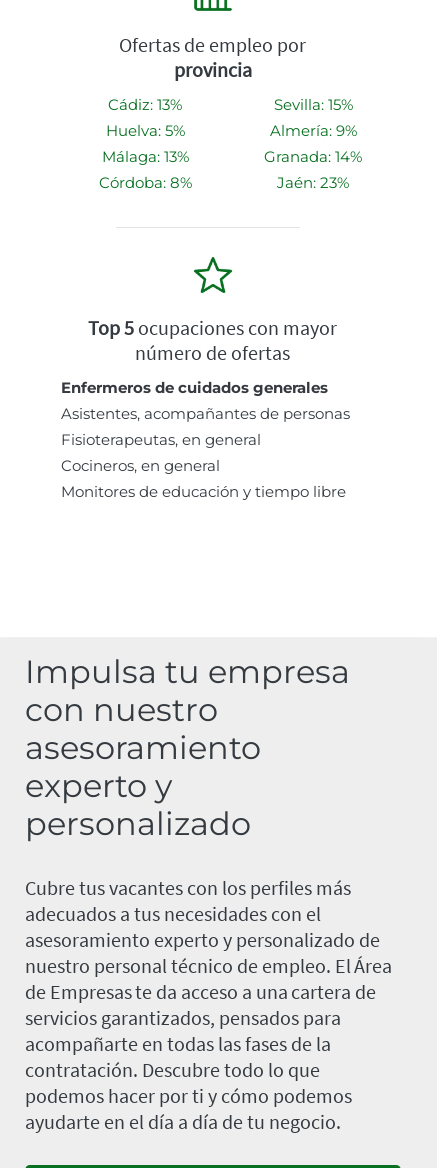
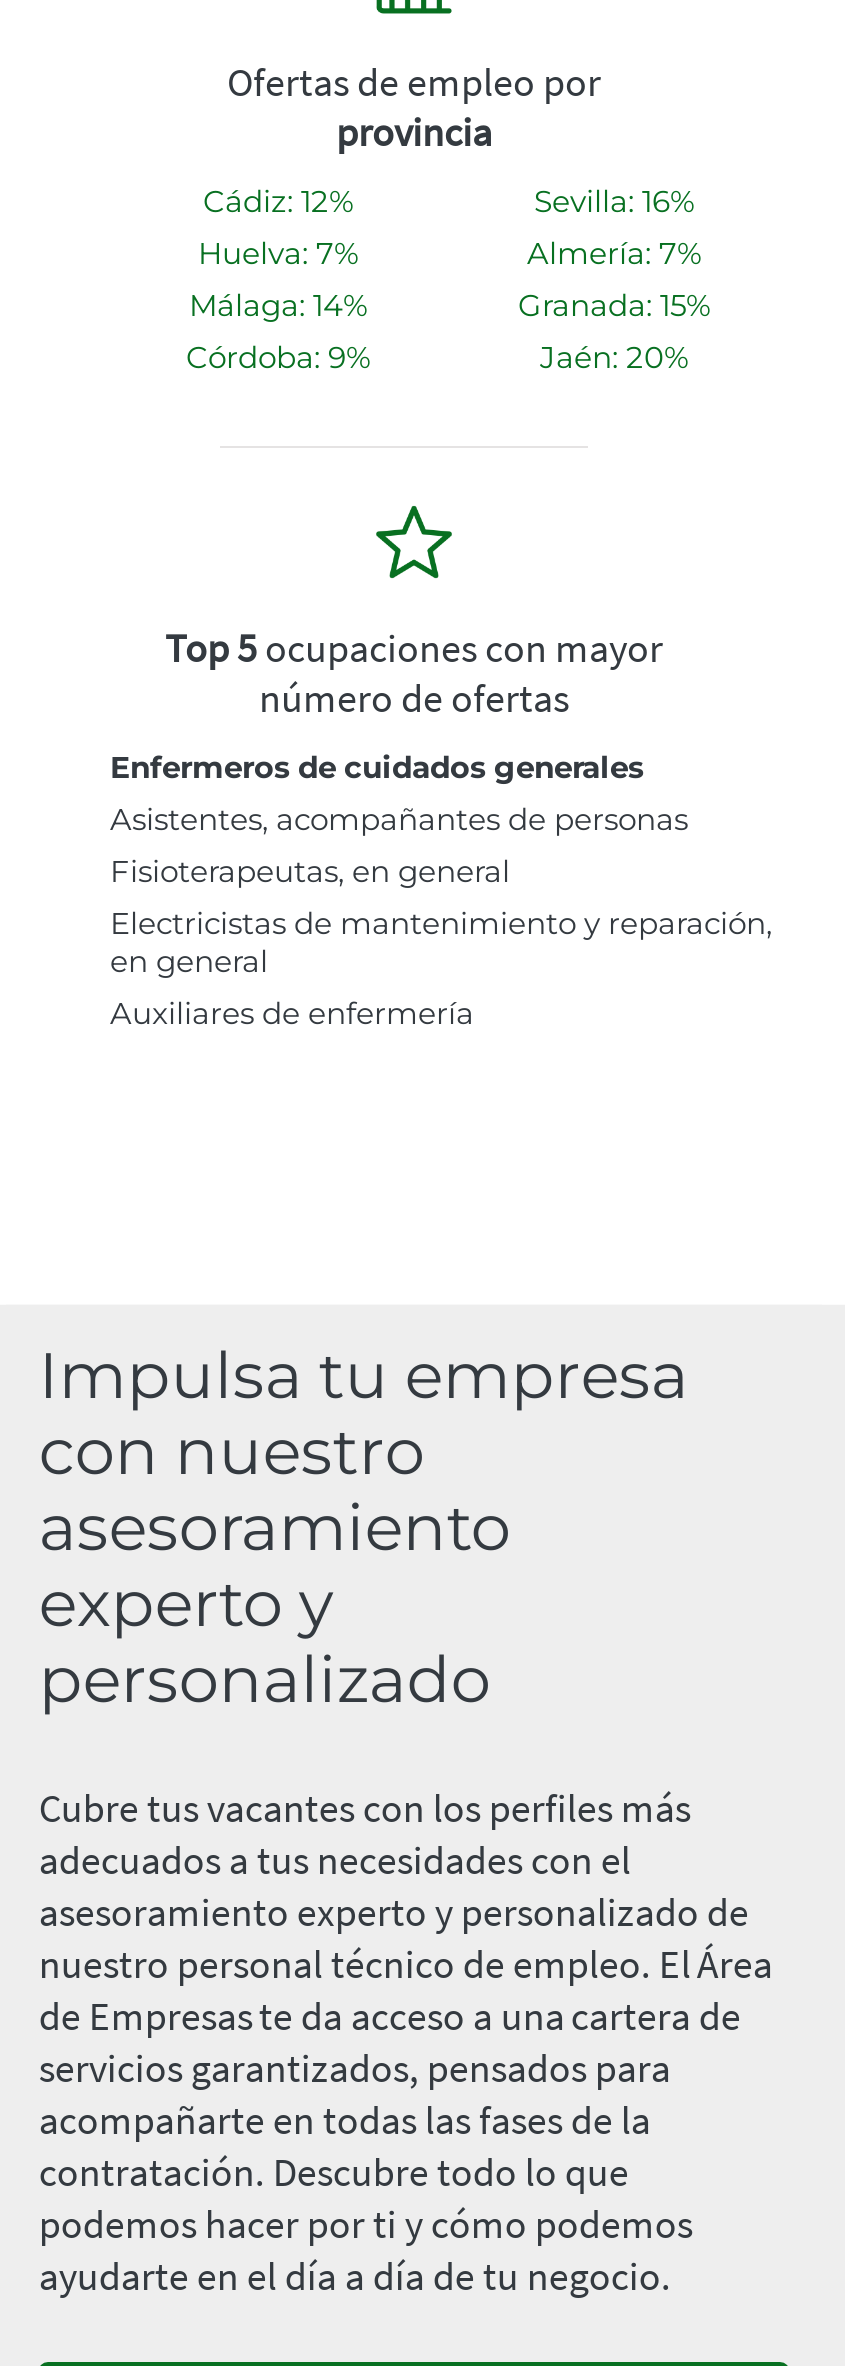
- Cádiz: 13%
+ Cádiz: 12%

- Sevilla: 15%
+ Sevilla: 16%

- Huelva: 5%
+ Huelva: 7%

- Almería: 9%
+ Almería: 7%

- Málaga: 13%
+ Málaga: 14%

- Granada: 14%
+ Granada: 15%

- Córdoba: 8%
+ Córdoba: 9%

- Jaén: 23%
+ Jaén: 20%

- Cocineros, en general
- Monitores de educación y tiempo libre
+ Electricistas de mantenimiento y reparación,
+ en general
+ Auxiliares de enfermería
